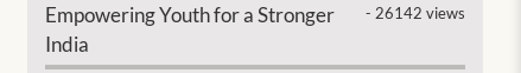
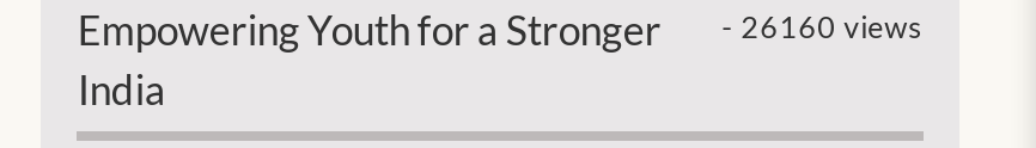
- Empowering Youth for a Stronger - 26142 views
+ Empowering Youth for a Stronger - 26160 views
